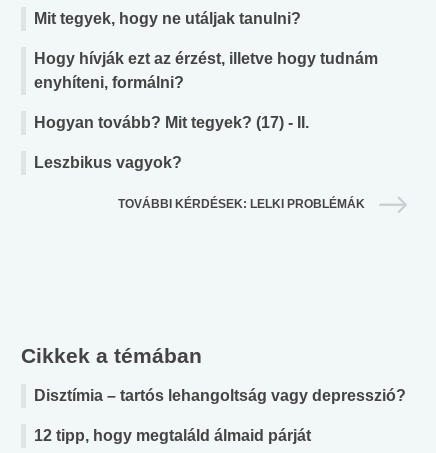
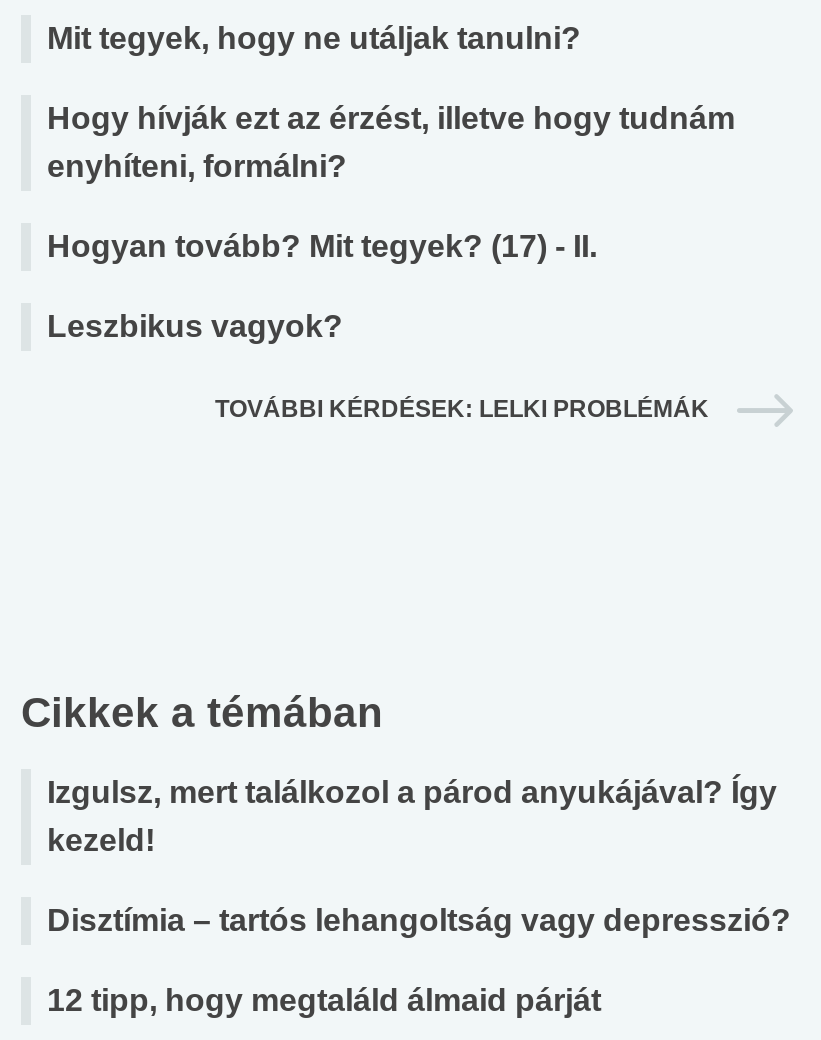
+ Izgulsz, mert találkozol a párod anyukájával? Így
+ kezeld!
